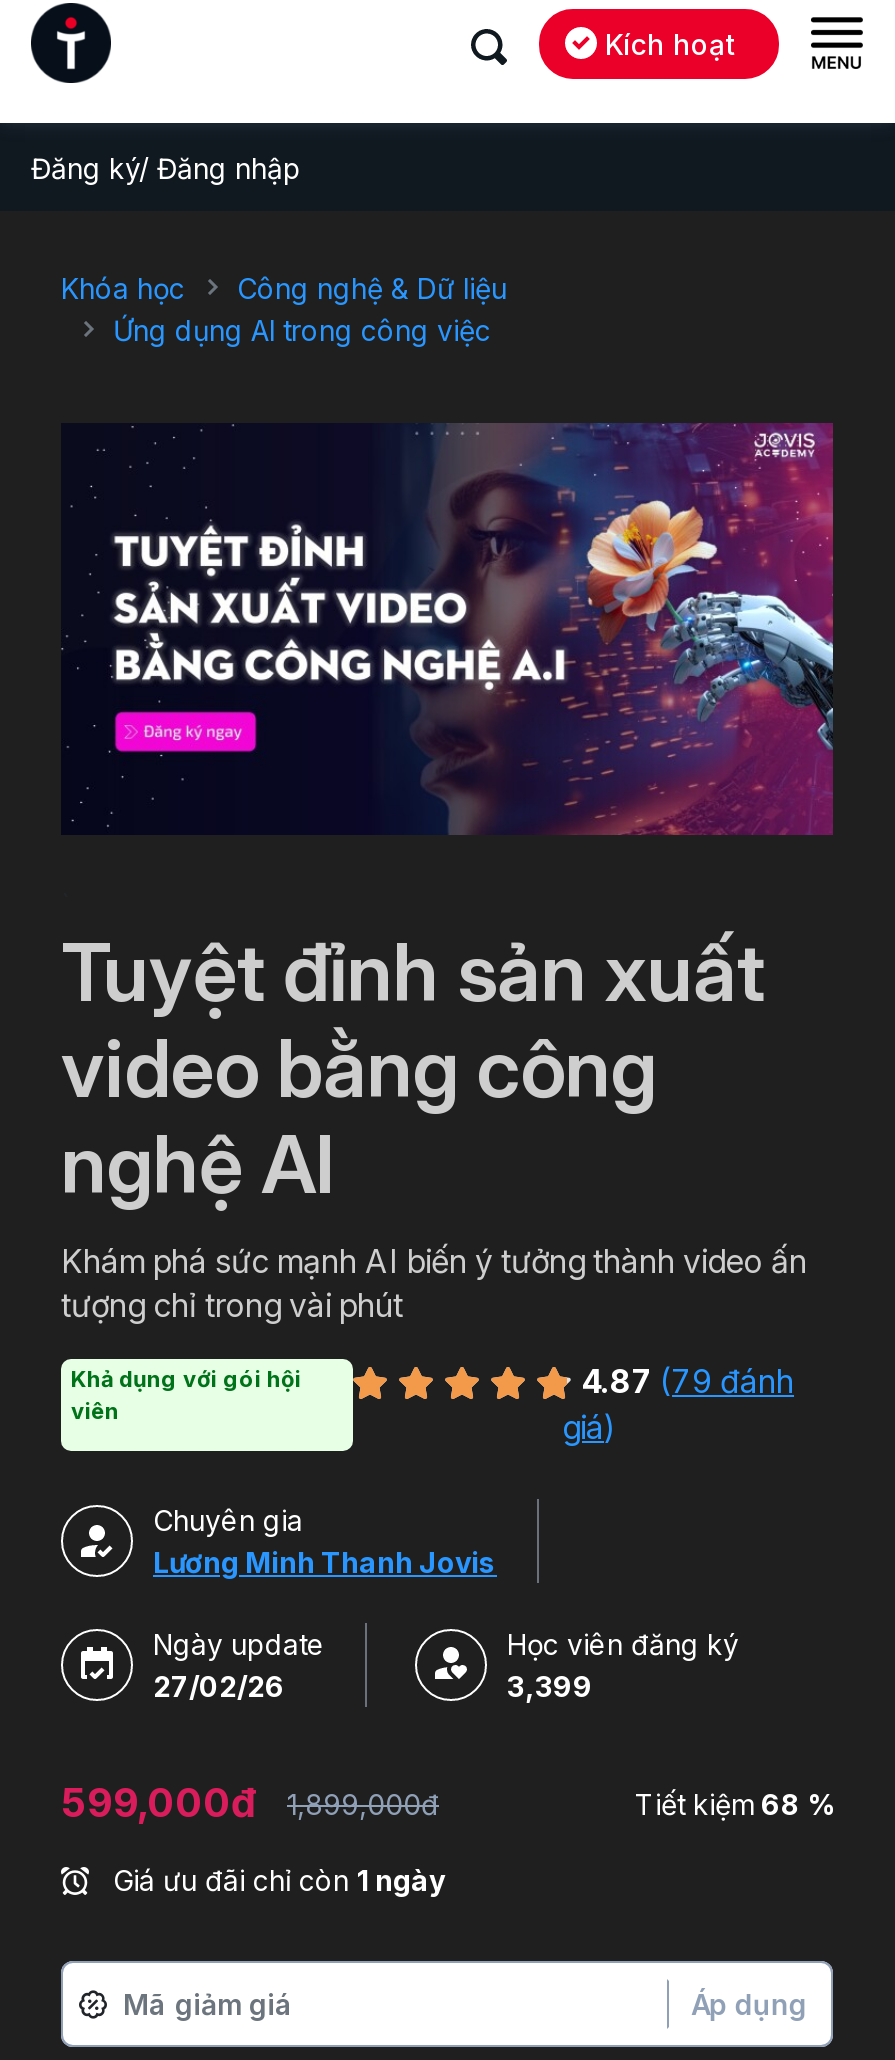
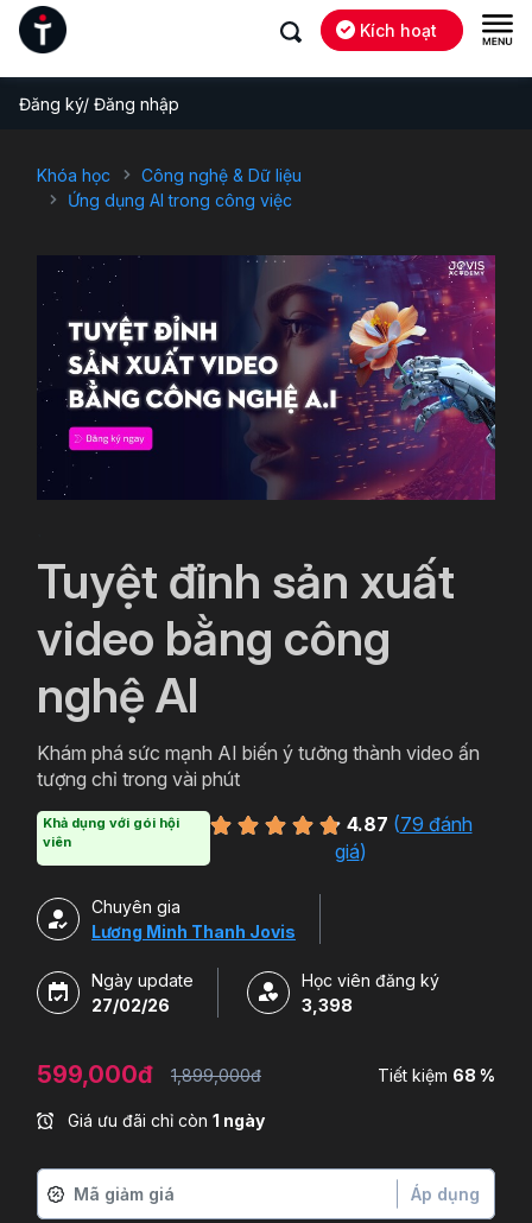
- 3,399
+ 3,398
